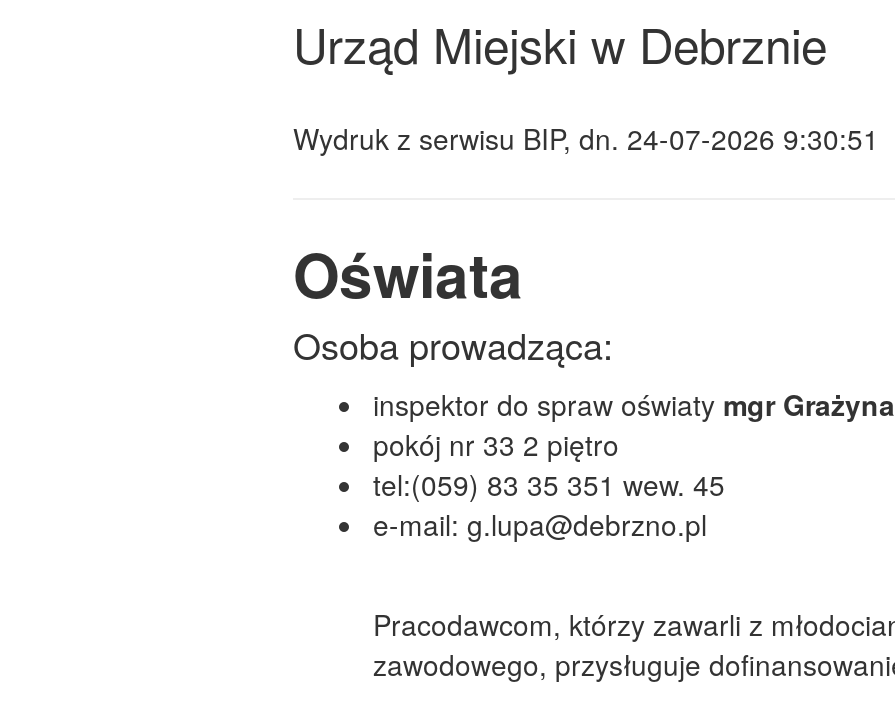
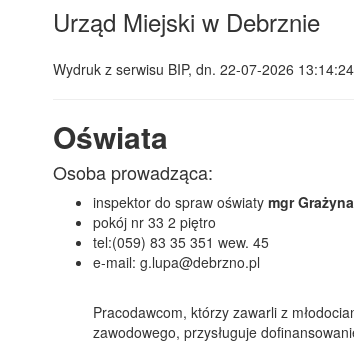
- Wydruk z serwisu BIP, dn. 24-07-2026 9:30:51
+ Wydruk z serwisu BIP, dn. 22-07-2026 13:14:24
